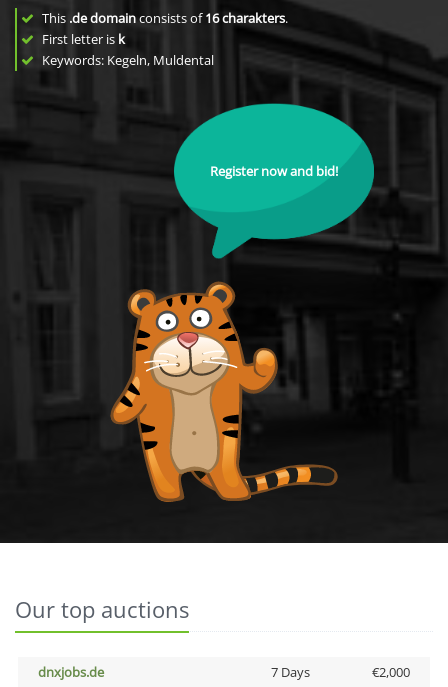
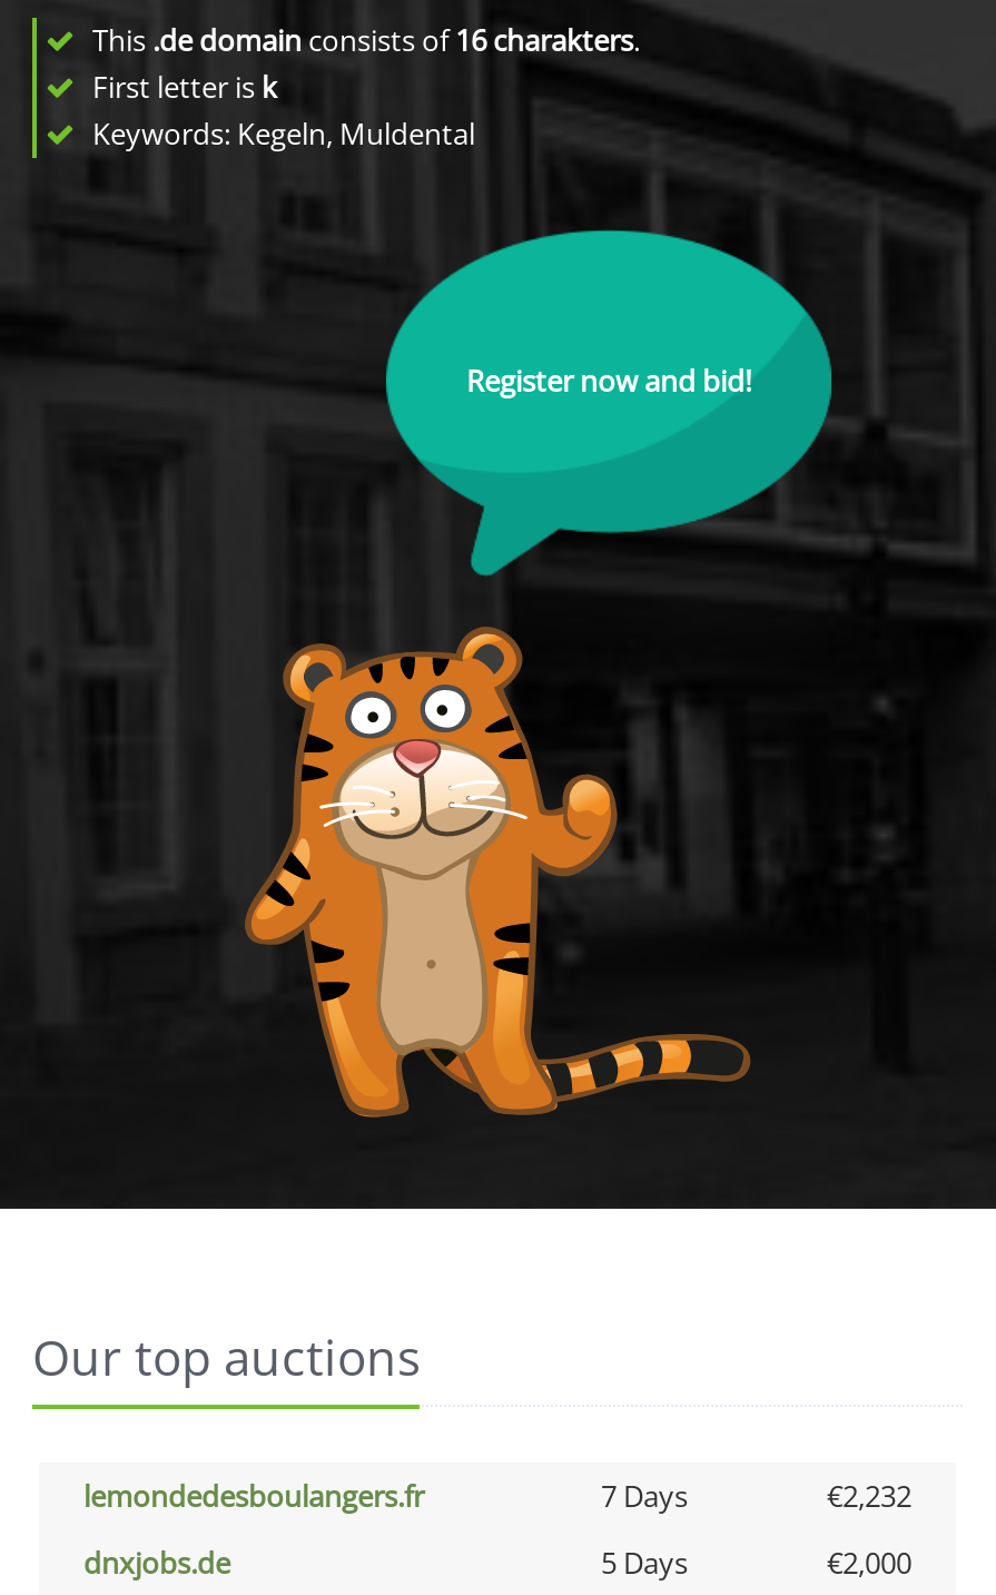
+ lemondedesboulangers.fr
+ 7 Days
+ €2,232

- 7 Days
+ 5 Days
